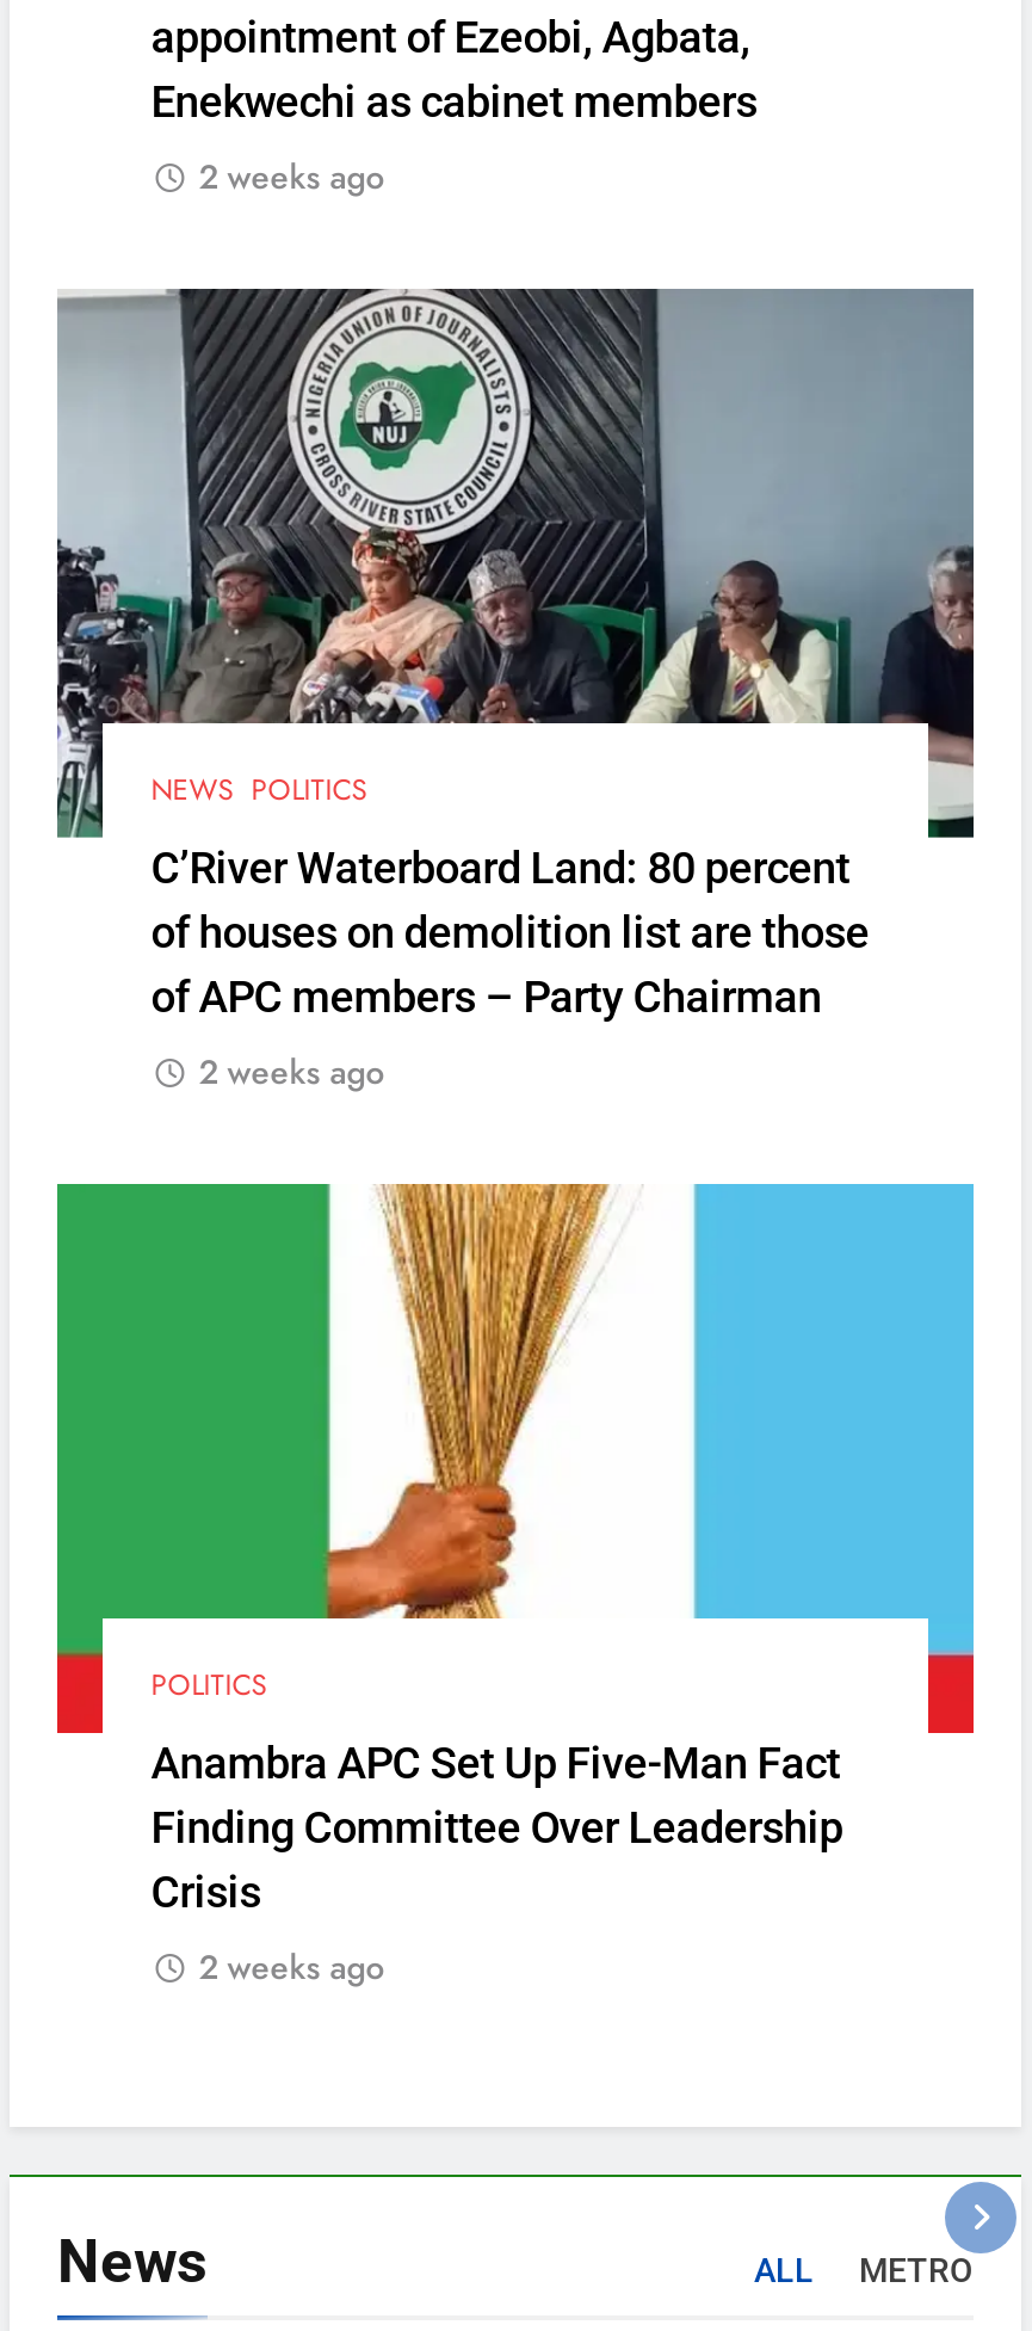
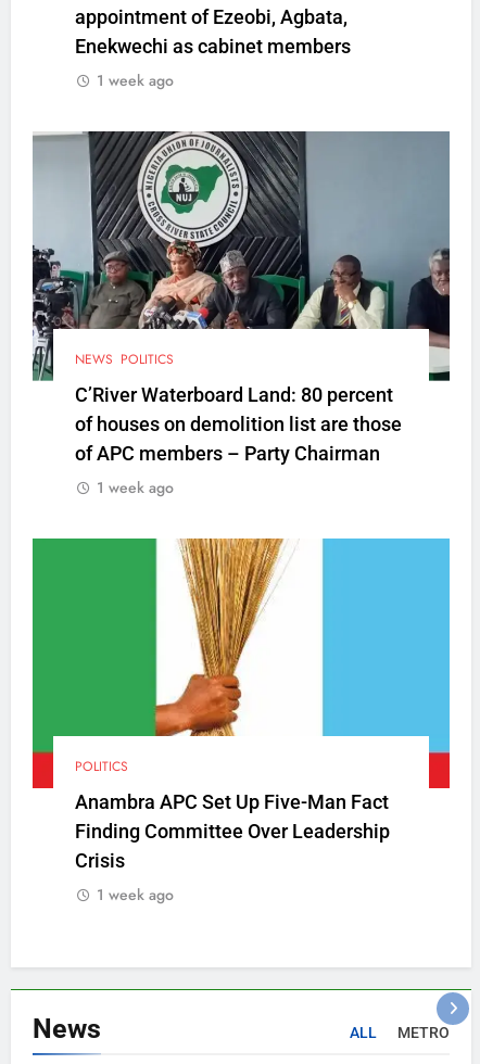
- 2 weeks ago
+ 1 week ago

- 2 weeks ago
+ 1 week ago

- 2 weeks ago
+ 1 week ago
